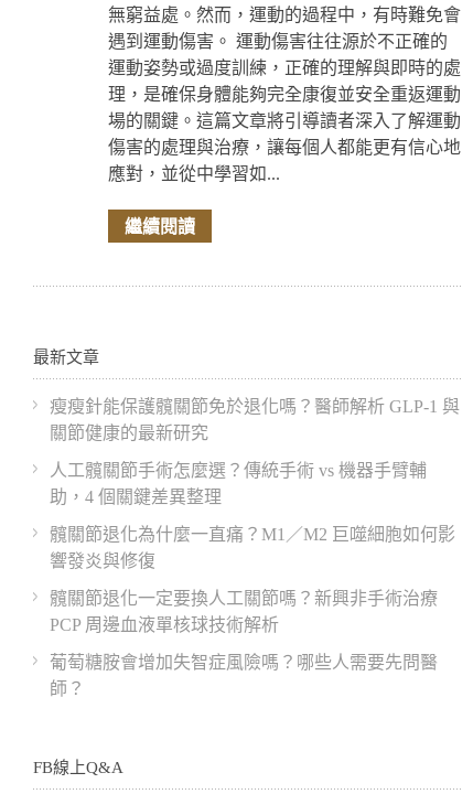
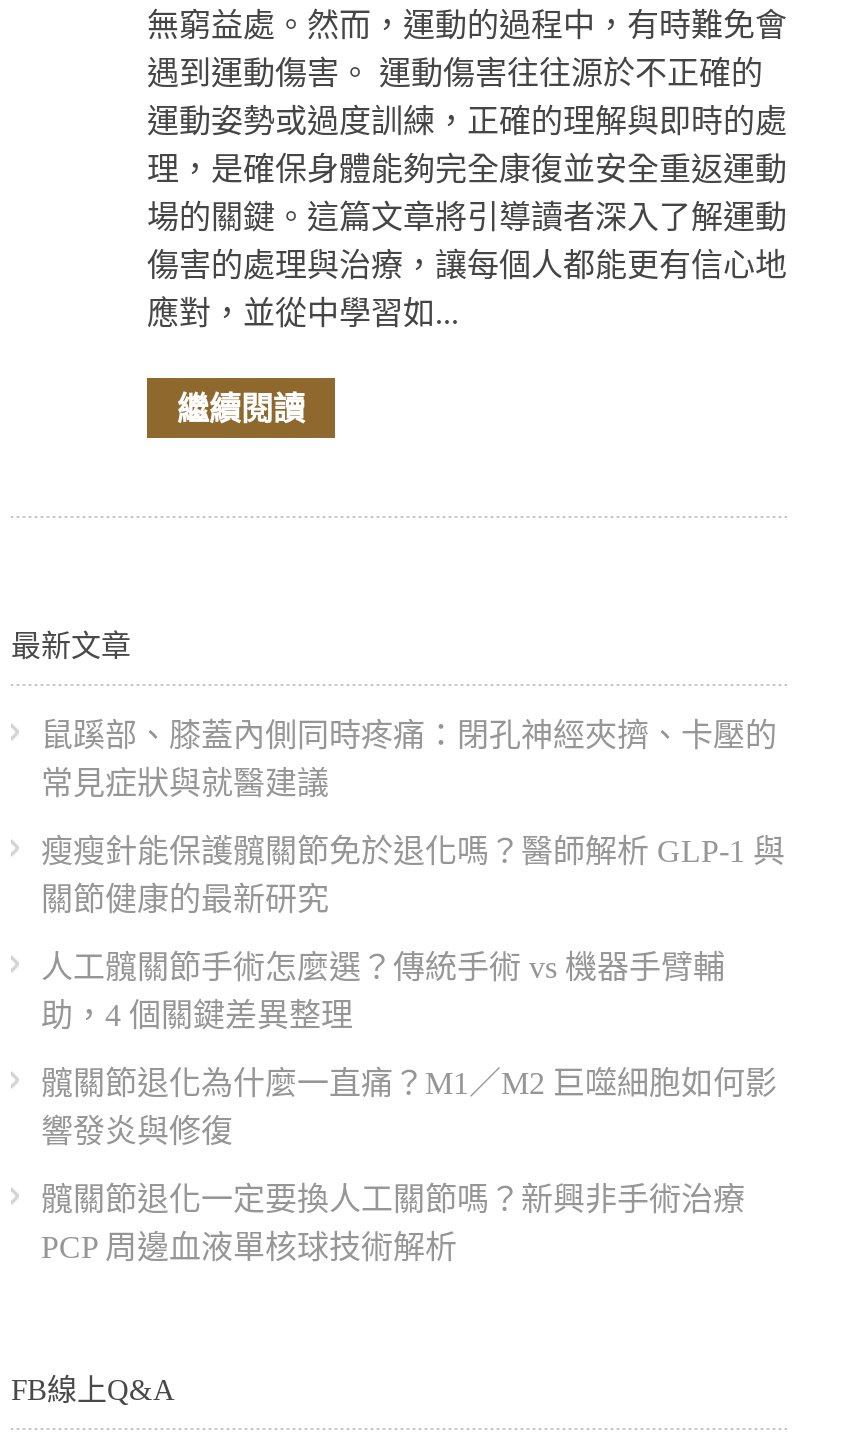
+ 鼠蹊部、膝蓋內側同時疼痛：閉孔神經夾擠、卡壓的
+ 常見症狀與就醫建議

moved down: 瘦瘦針能保護髖關節免於退化嗎？醫師解析 GLP-1 與 | 關節健康的最新研究 | 人工髖關節手術怎麼選？傳統手術 vs 機器手臂輔 | 助，4 個關鍵差異整理 | 髖關節退化為什麼一直痛？M1／M2 巨噬細胞如何影 | 響發炎與修復 | 髖關節退化一定要換人工關節嗎？新興非手術治療 | PCP 周邊血液單核球技術解析

- 葡萄糖胺會增加失智症風險嗎？哪些人需要先問醫
- 師？
